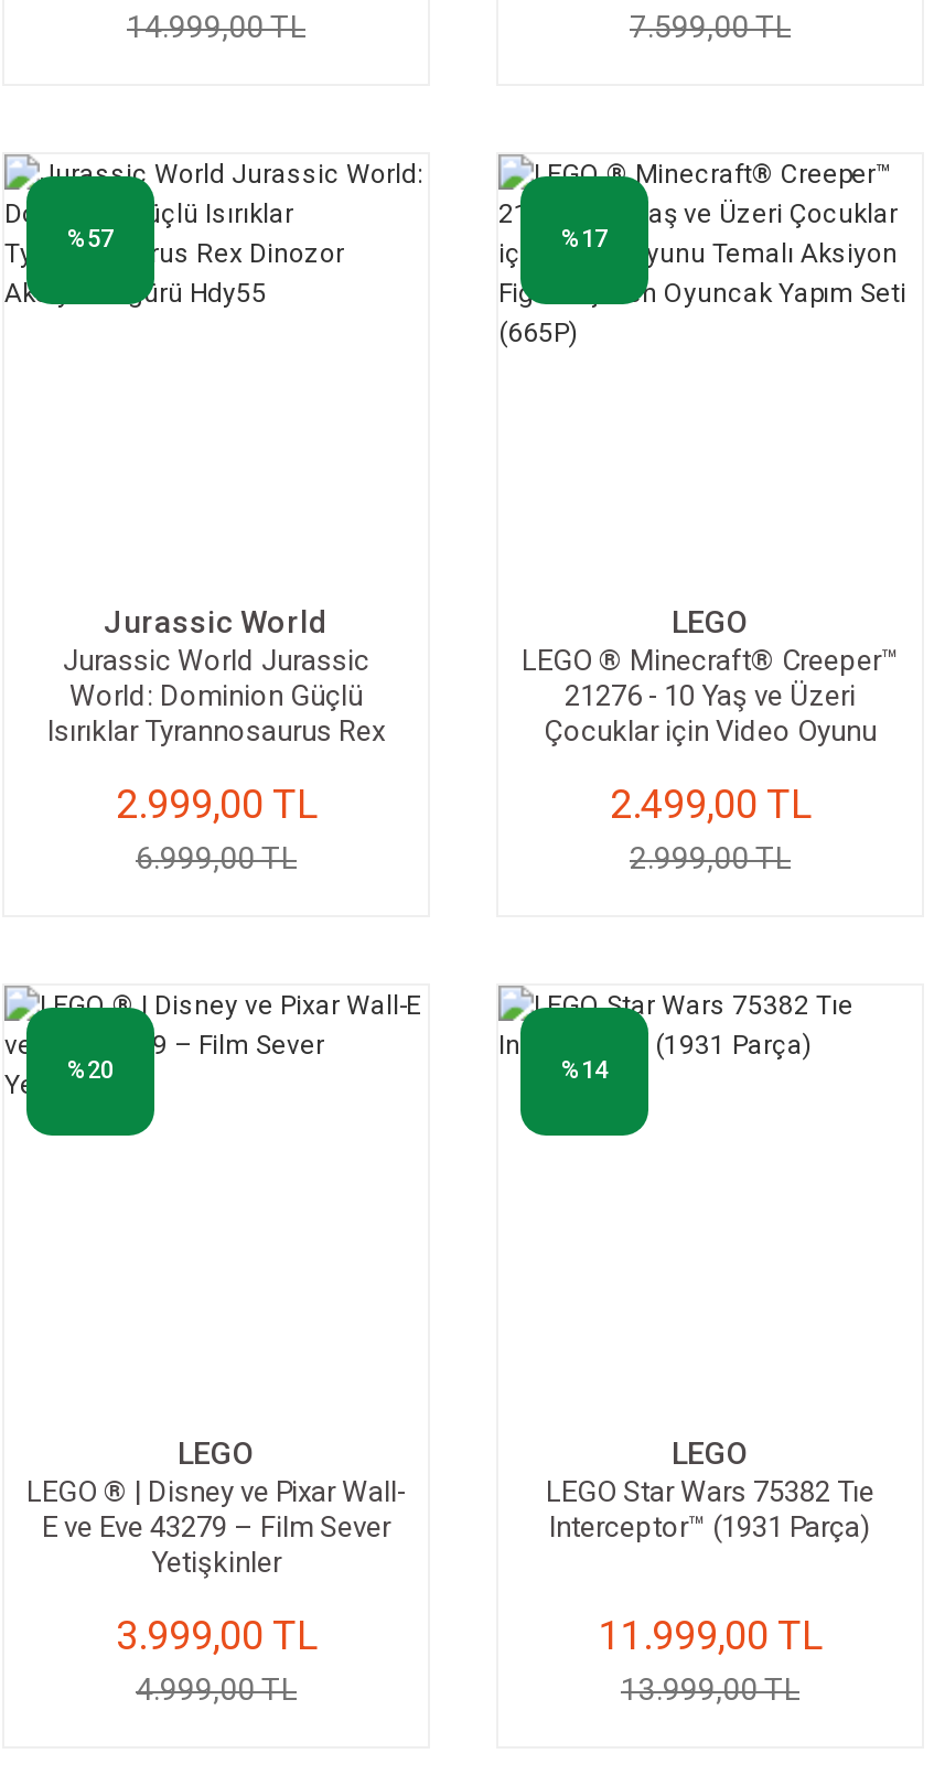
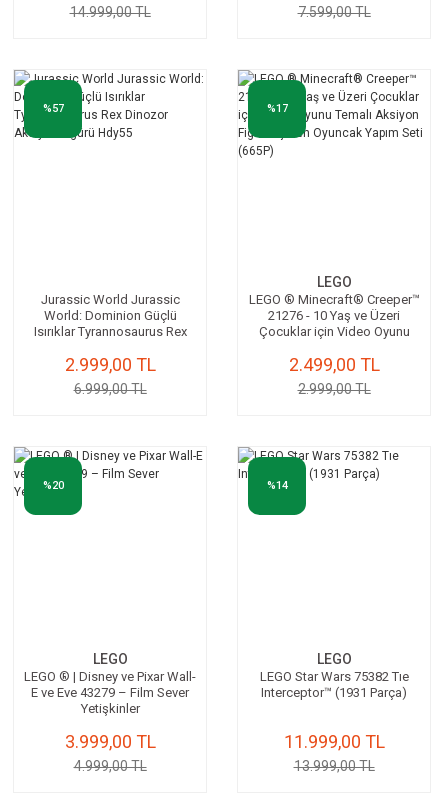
- Jurassic World
